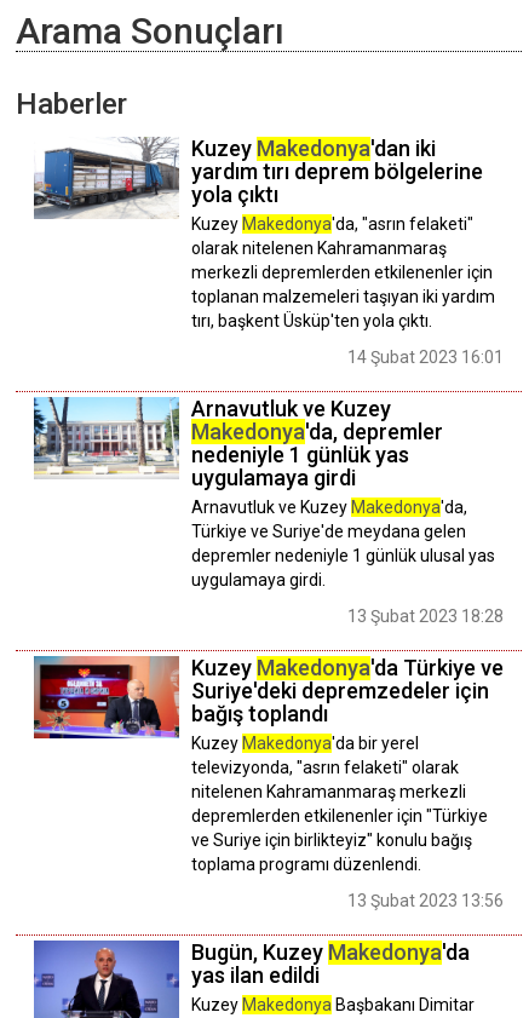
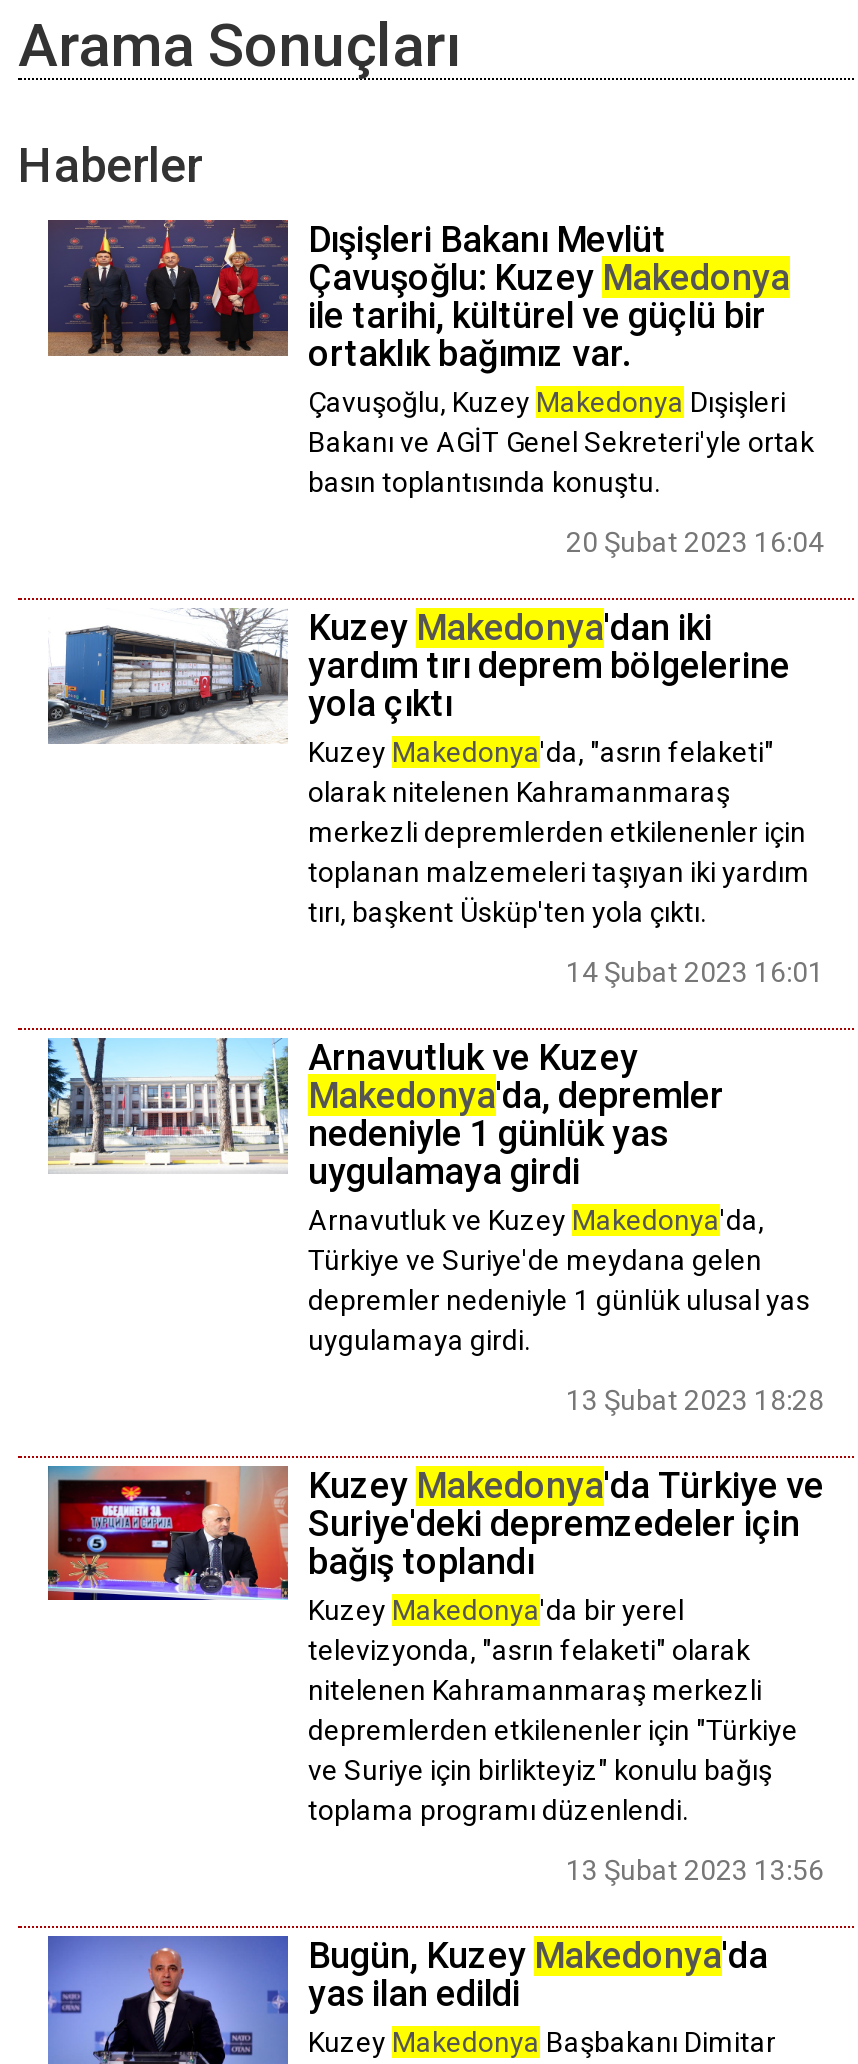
+ [image]
+ Dışişleri Bakanı Mevlüt
+ Çavuşoğlu: Kuzey Makedonya
+ ile tarihi, kültürel ve güçlü bir
+ ortaklık bağımız var.
+ Çavuşoğlu, Kuzey Makedonya Dışişleri
+ Bakanı ve AGİT Genel Sekreteri'yle ortak
+ basın toplantısında konuştu.
+ 20 Şubat 2023 16:04
